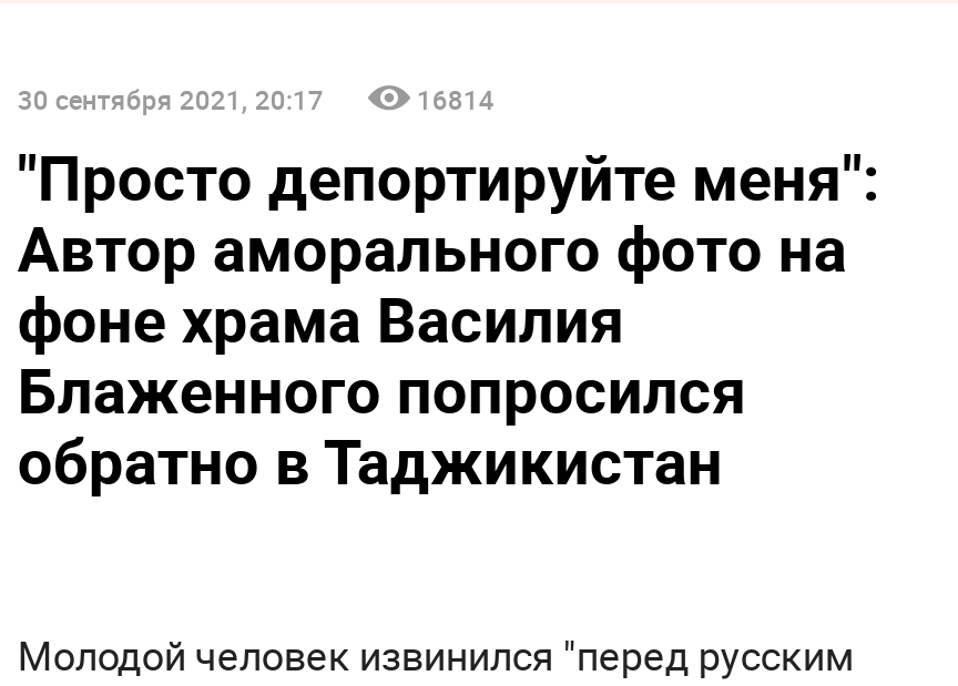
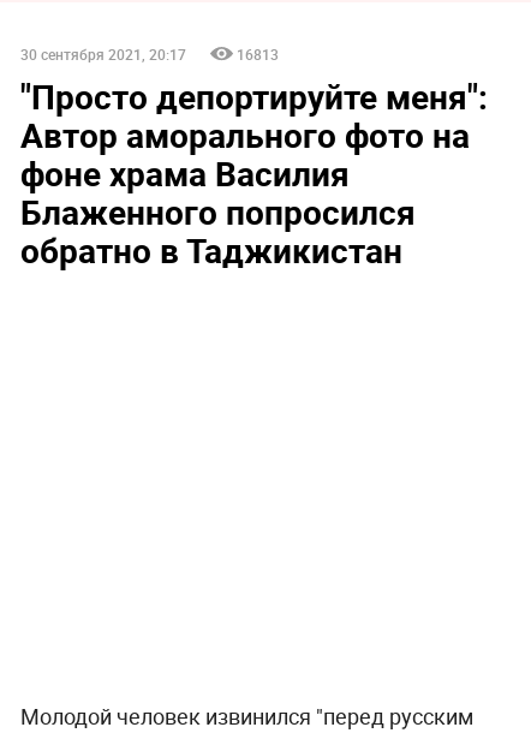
- 16814
+ 16813
